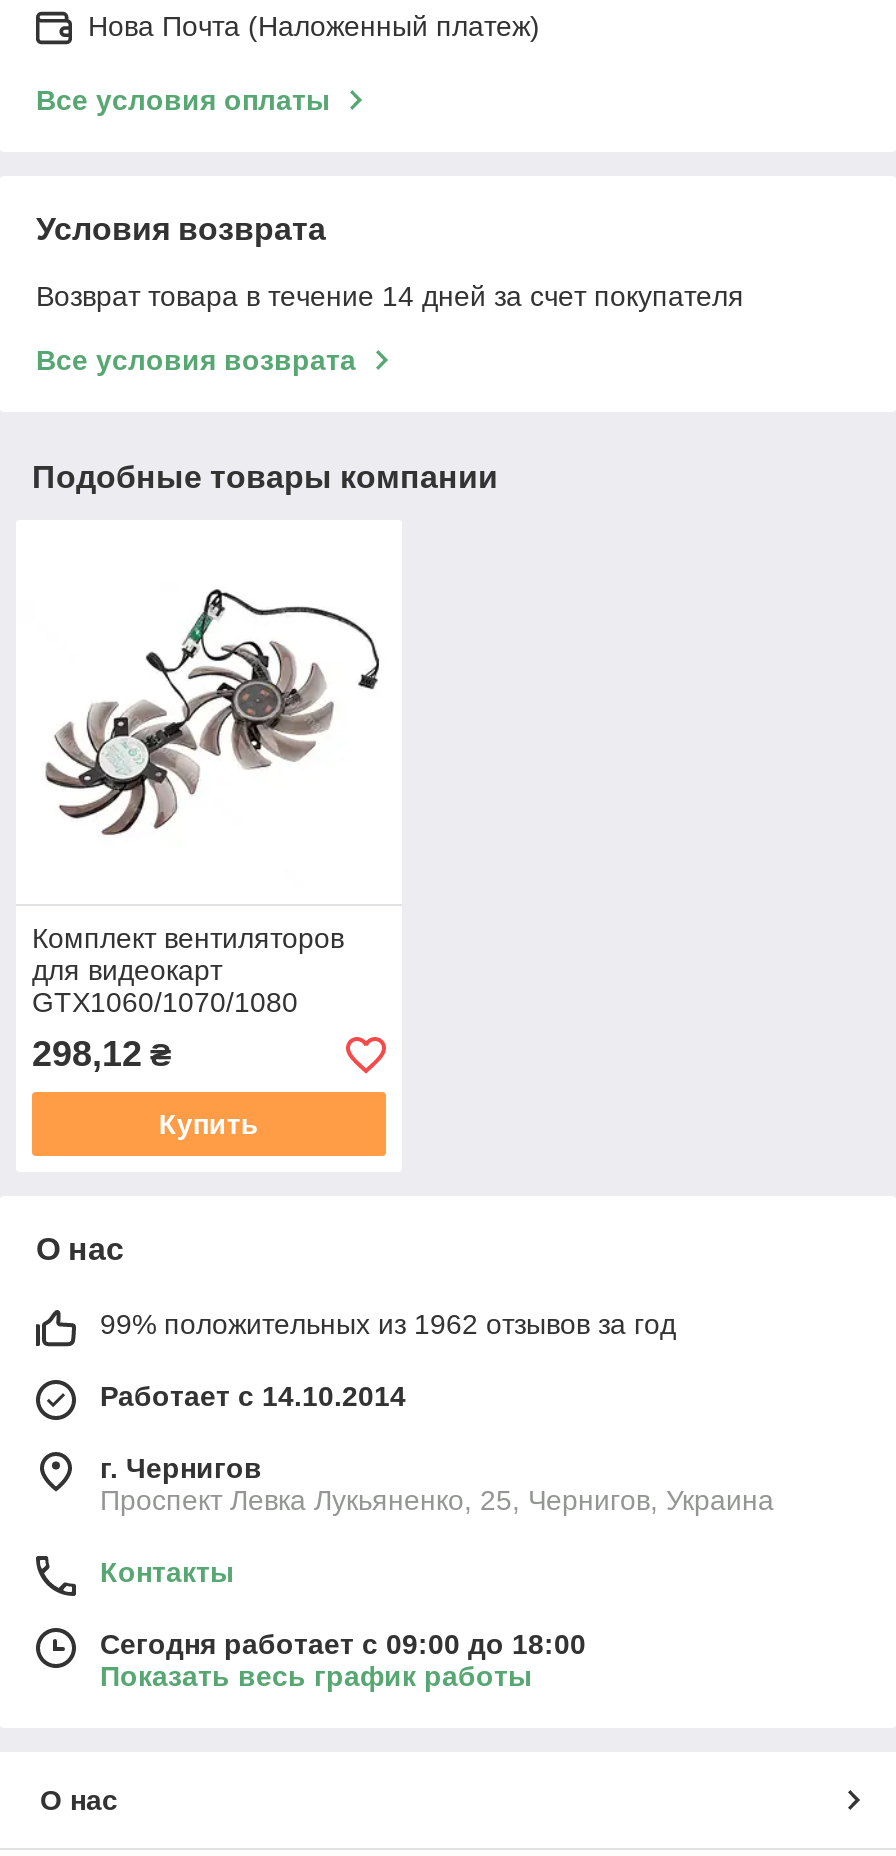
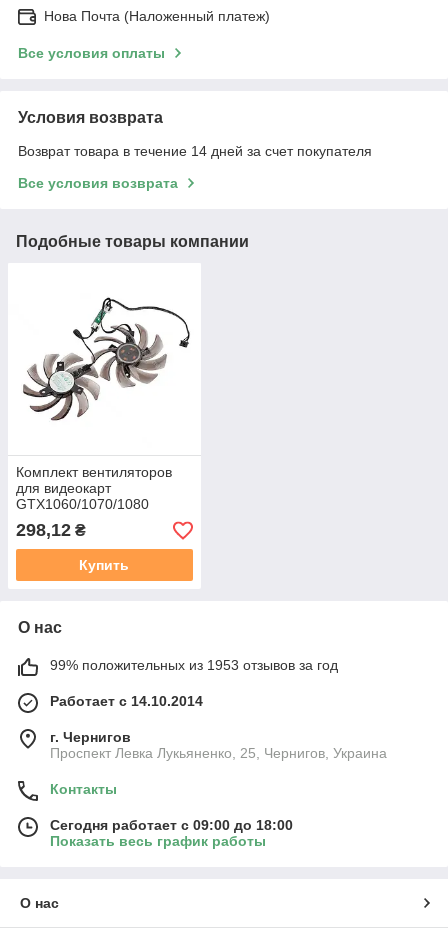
- 99% положительных из 1962 отзывов за год
+ 99% положительных из 1953 отзывов за год
